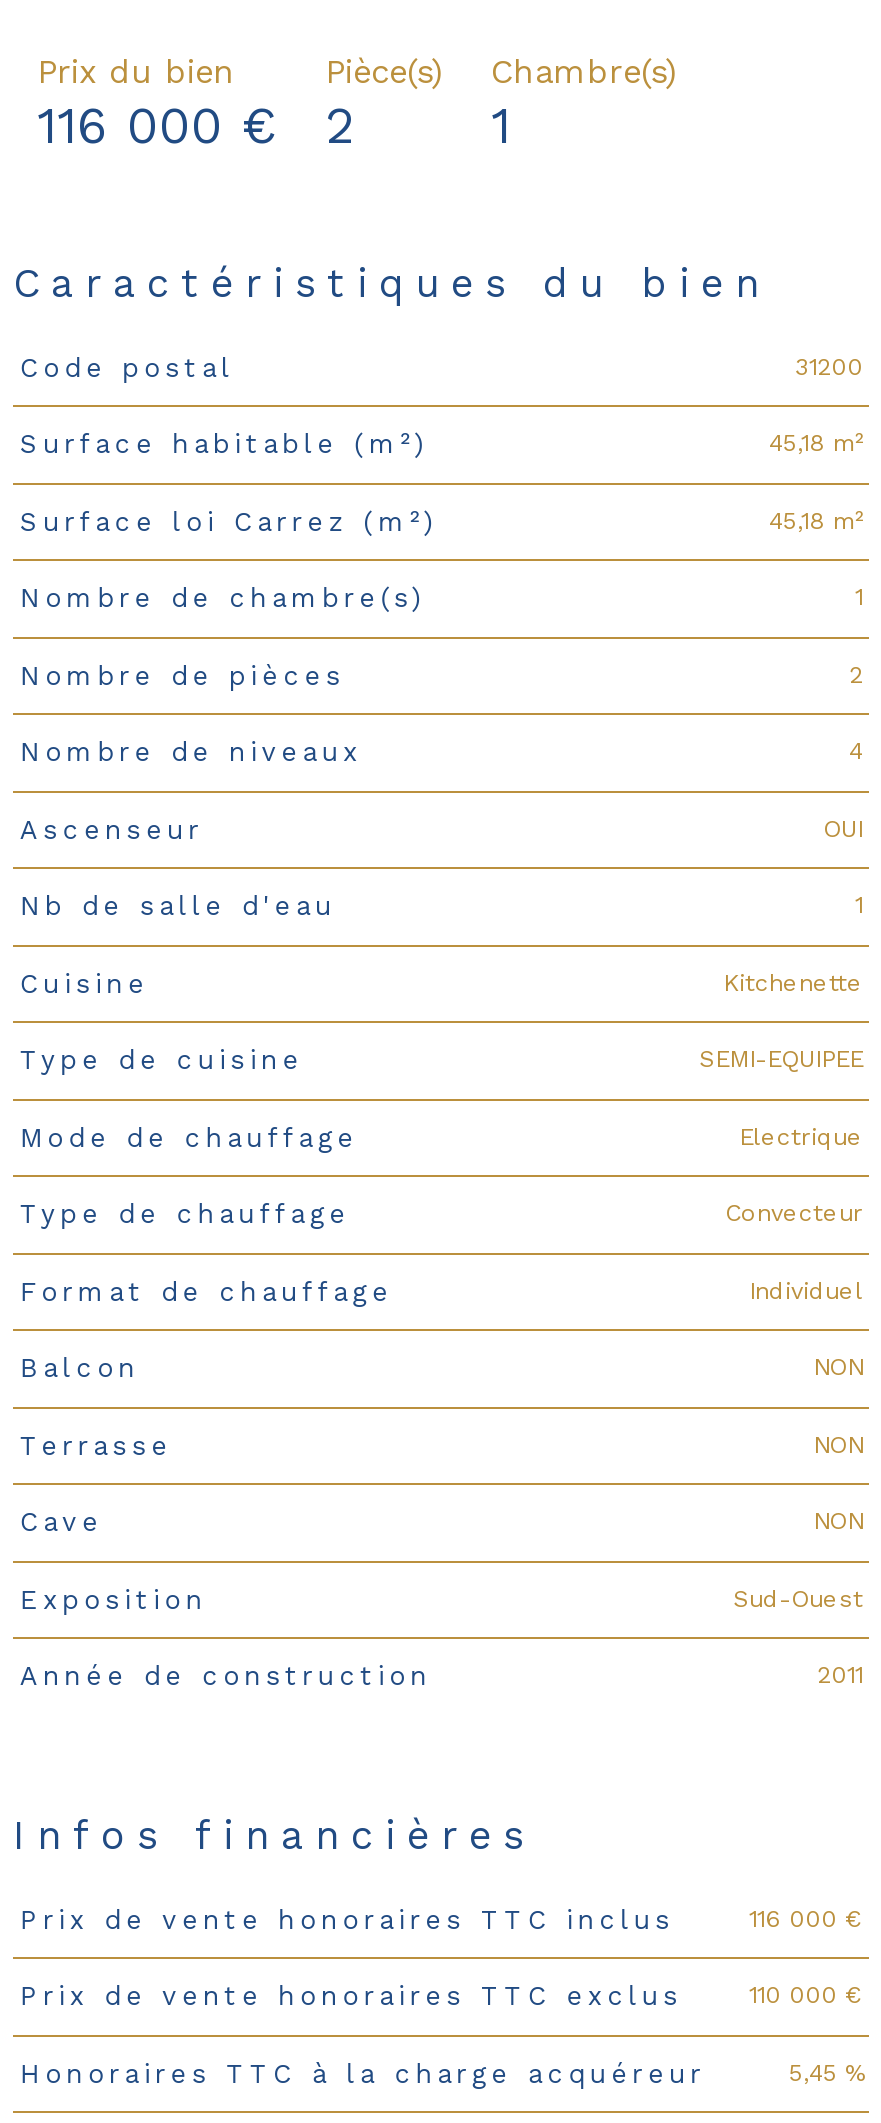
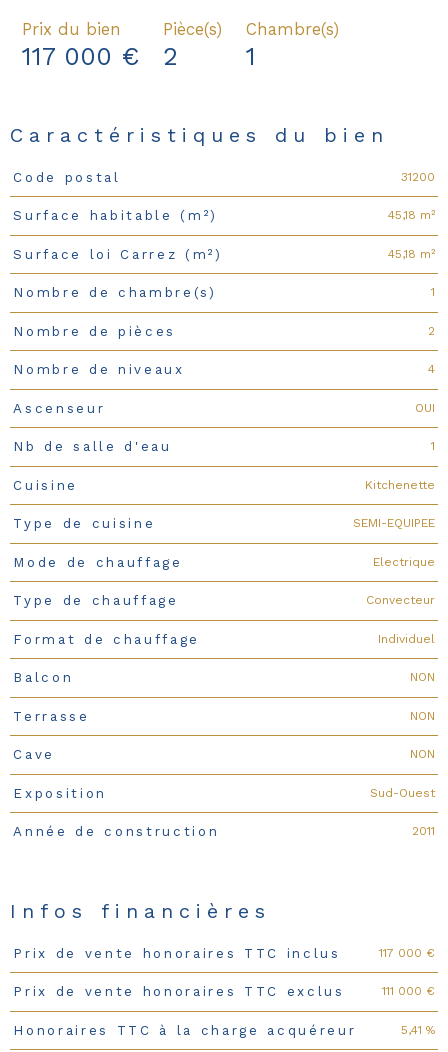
- 116 000 € 2
+ 117 000 € 2

- 116 000 €
+ 117 000 €

- 110 000 €
+ 111 000 €

- 5,45 %
+ 5,41 %
